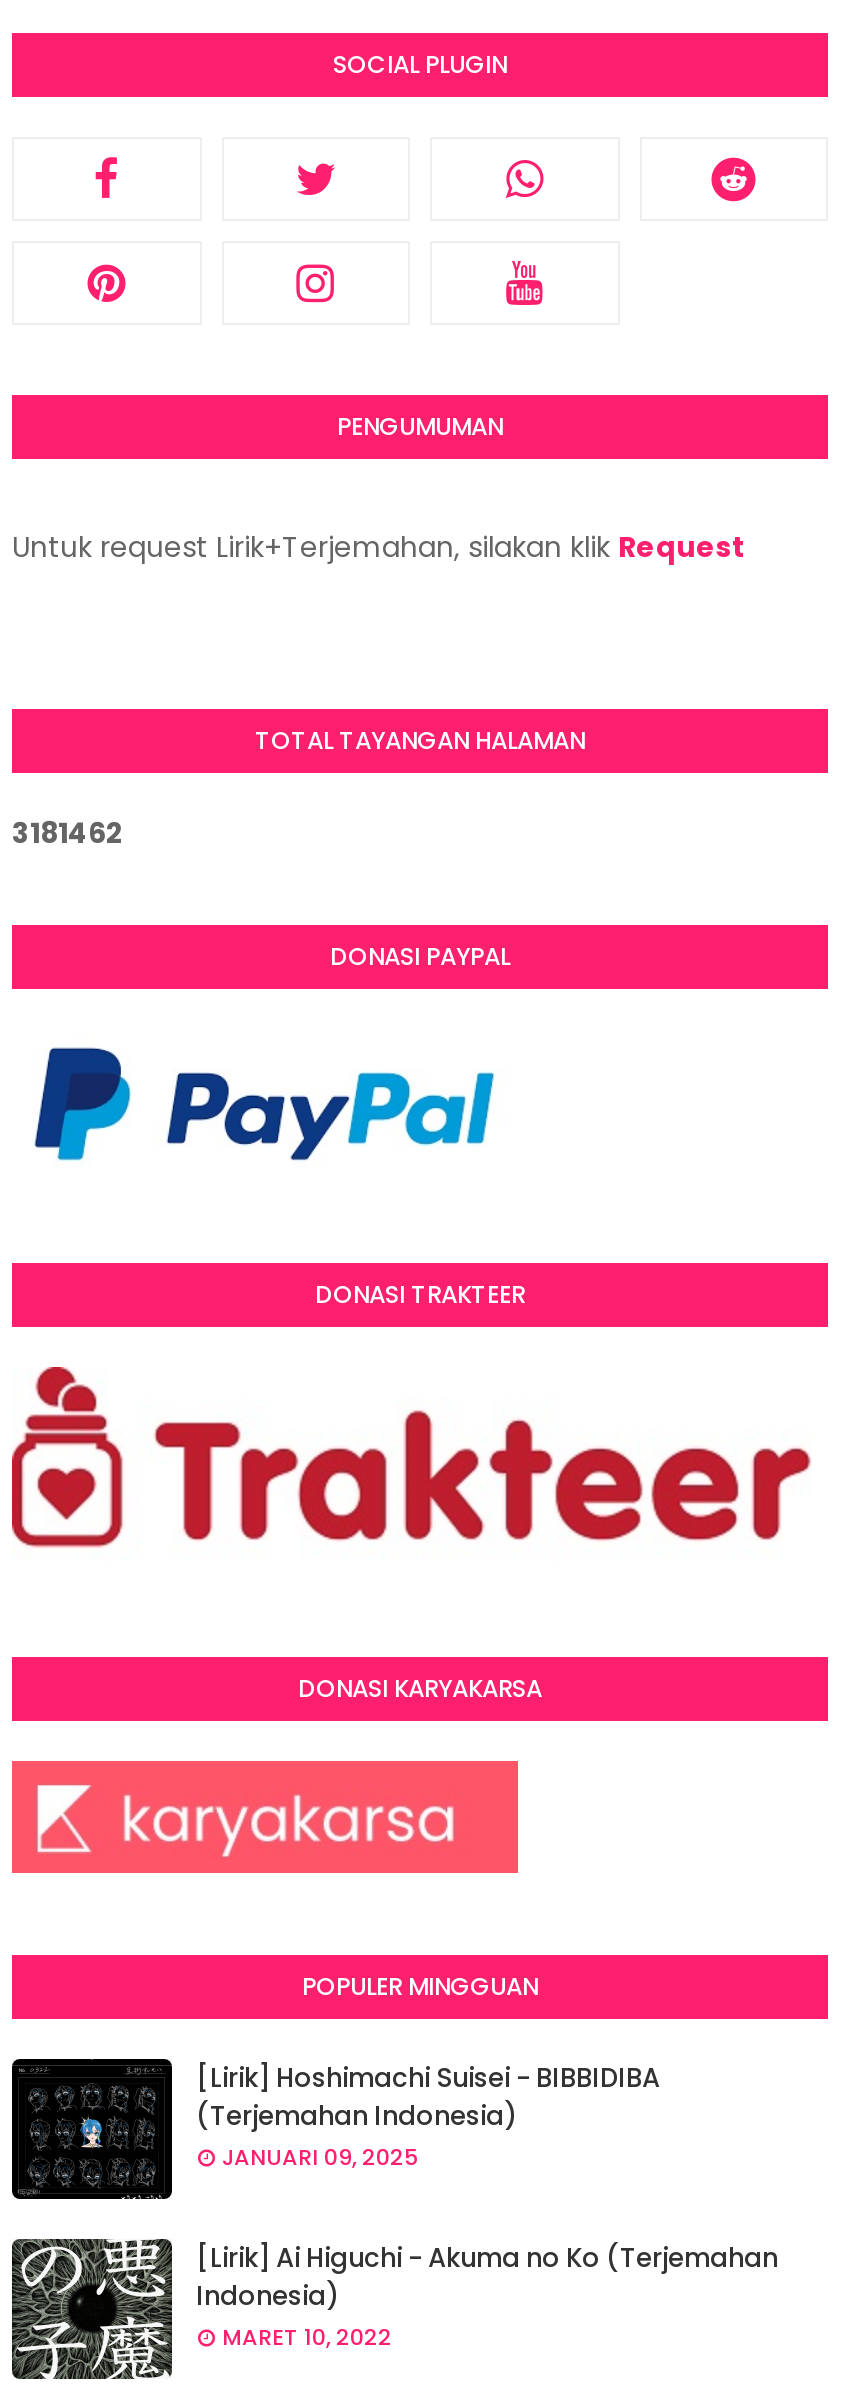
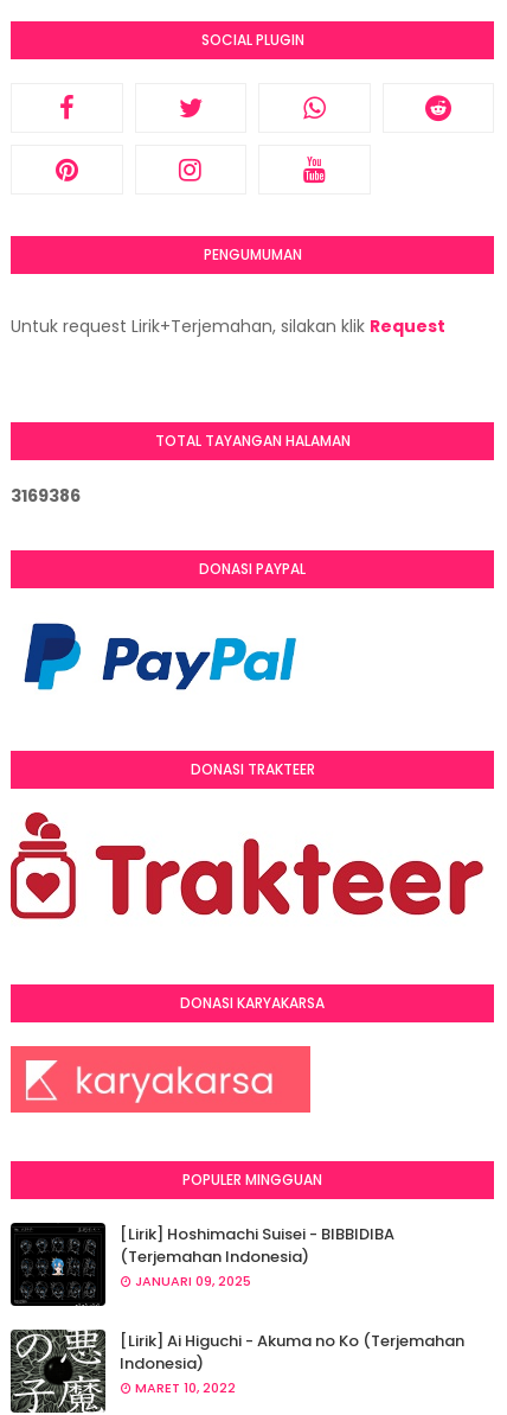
- 3181462
+ 3169386
